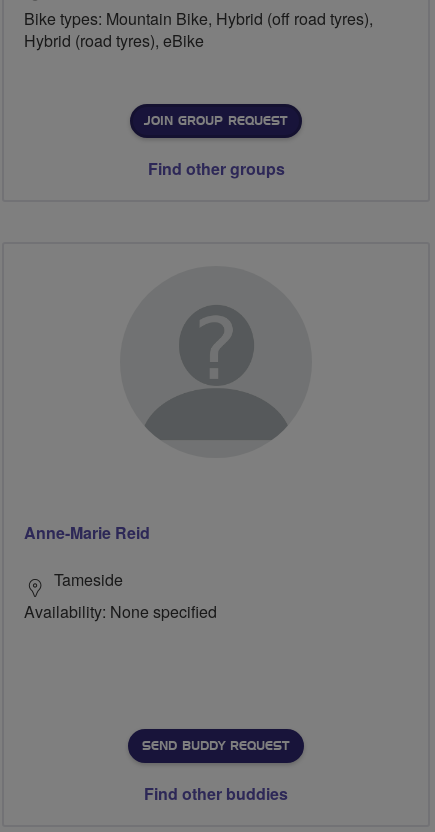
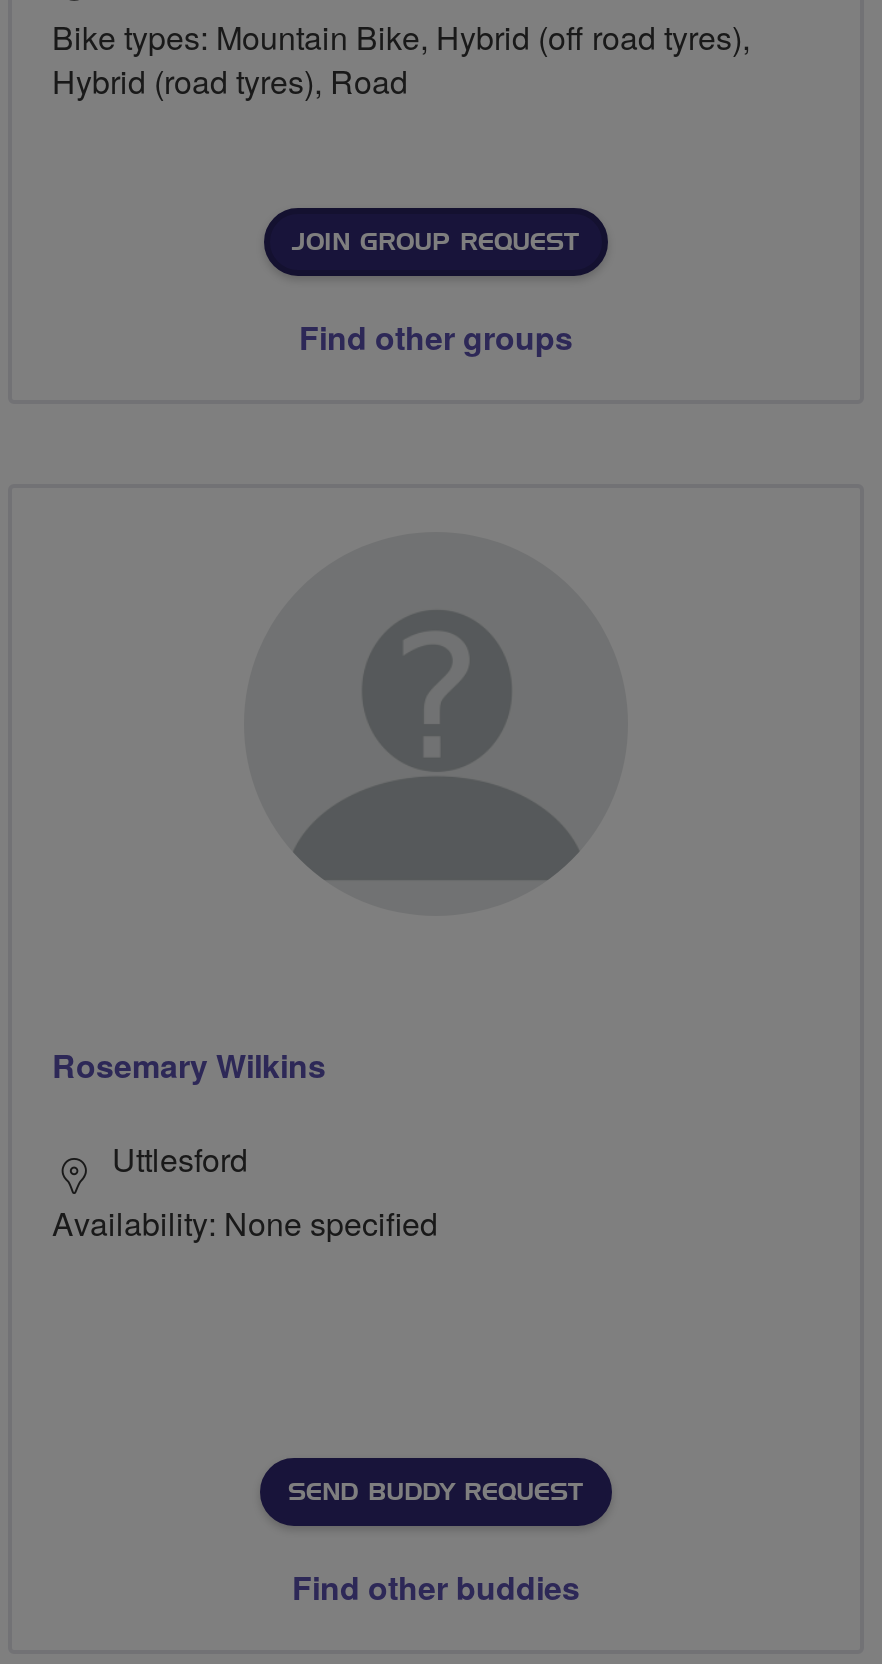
- Hybrid (road tyres), eBike
+ Hybrid (road tyres), Road

- Anne-Marie Reid
+ Rosemary Wilkins

- Tameside
+ Uttlesford
